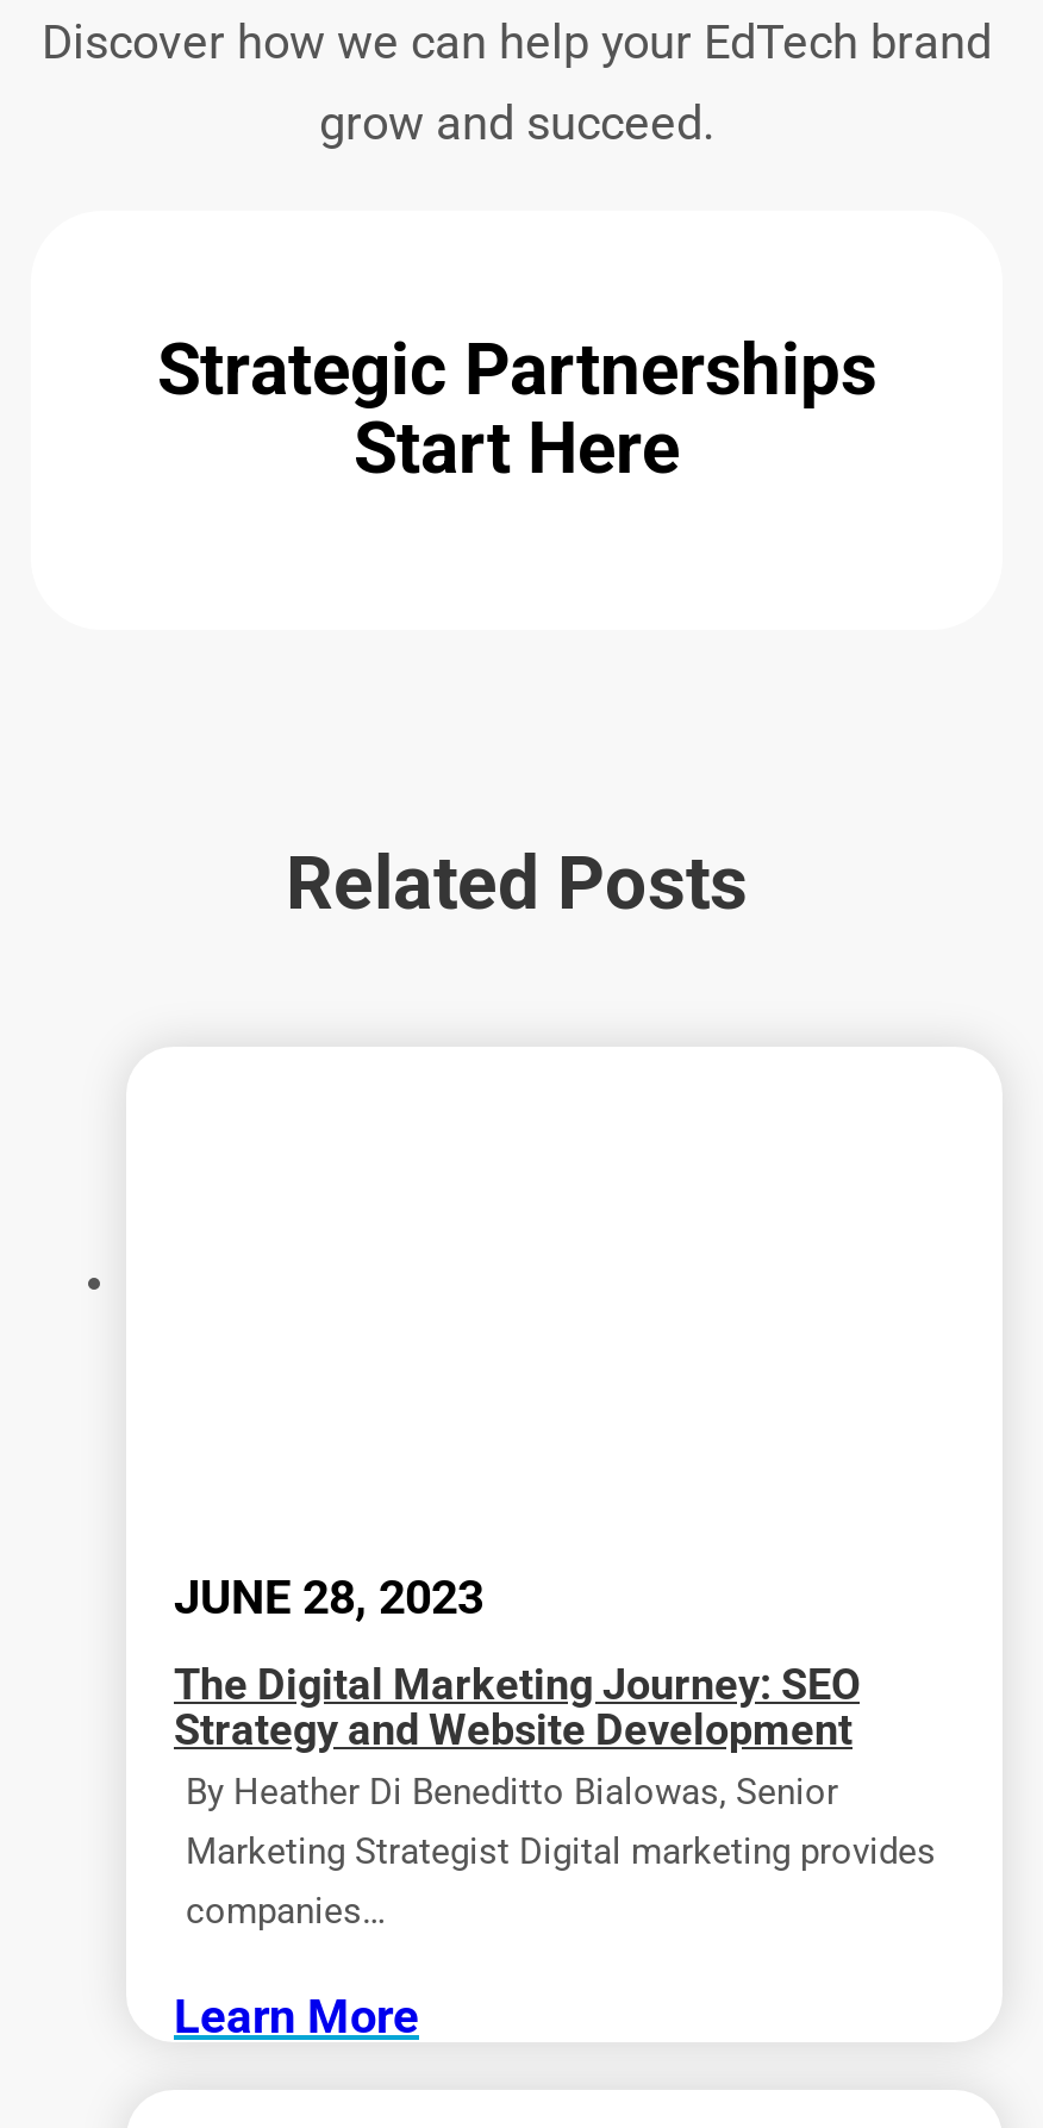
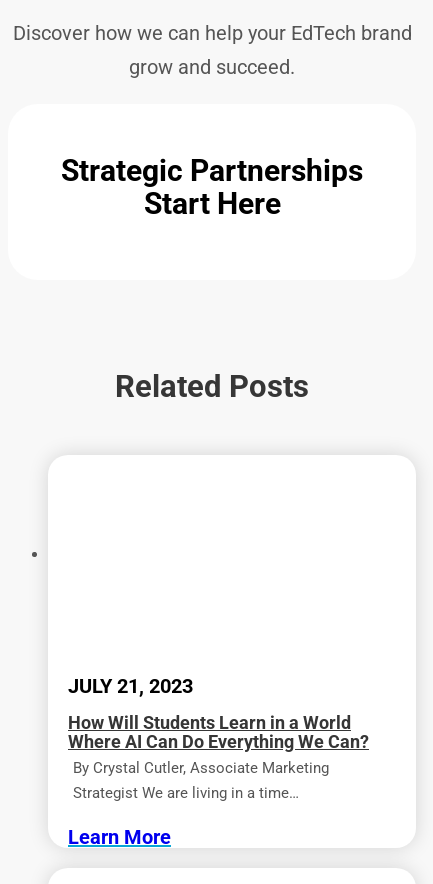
- JUNE 28, 2023
+ JULY 21, 2023

- The Digital Marketing Journey: SEO
- Strategy and Website Development
- By Heather Di Beneditto Bialowas, Senior
- Marketing Strategist Digital marketing provides
- companies…
+ How Will Students Learn in a World
+ Where AI Can Do Everything We Can?
+ By Crystal Cutler, Associate Marketing
+ Strategist We are living in a time…
